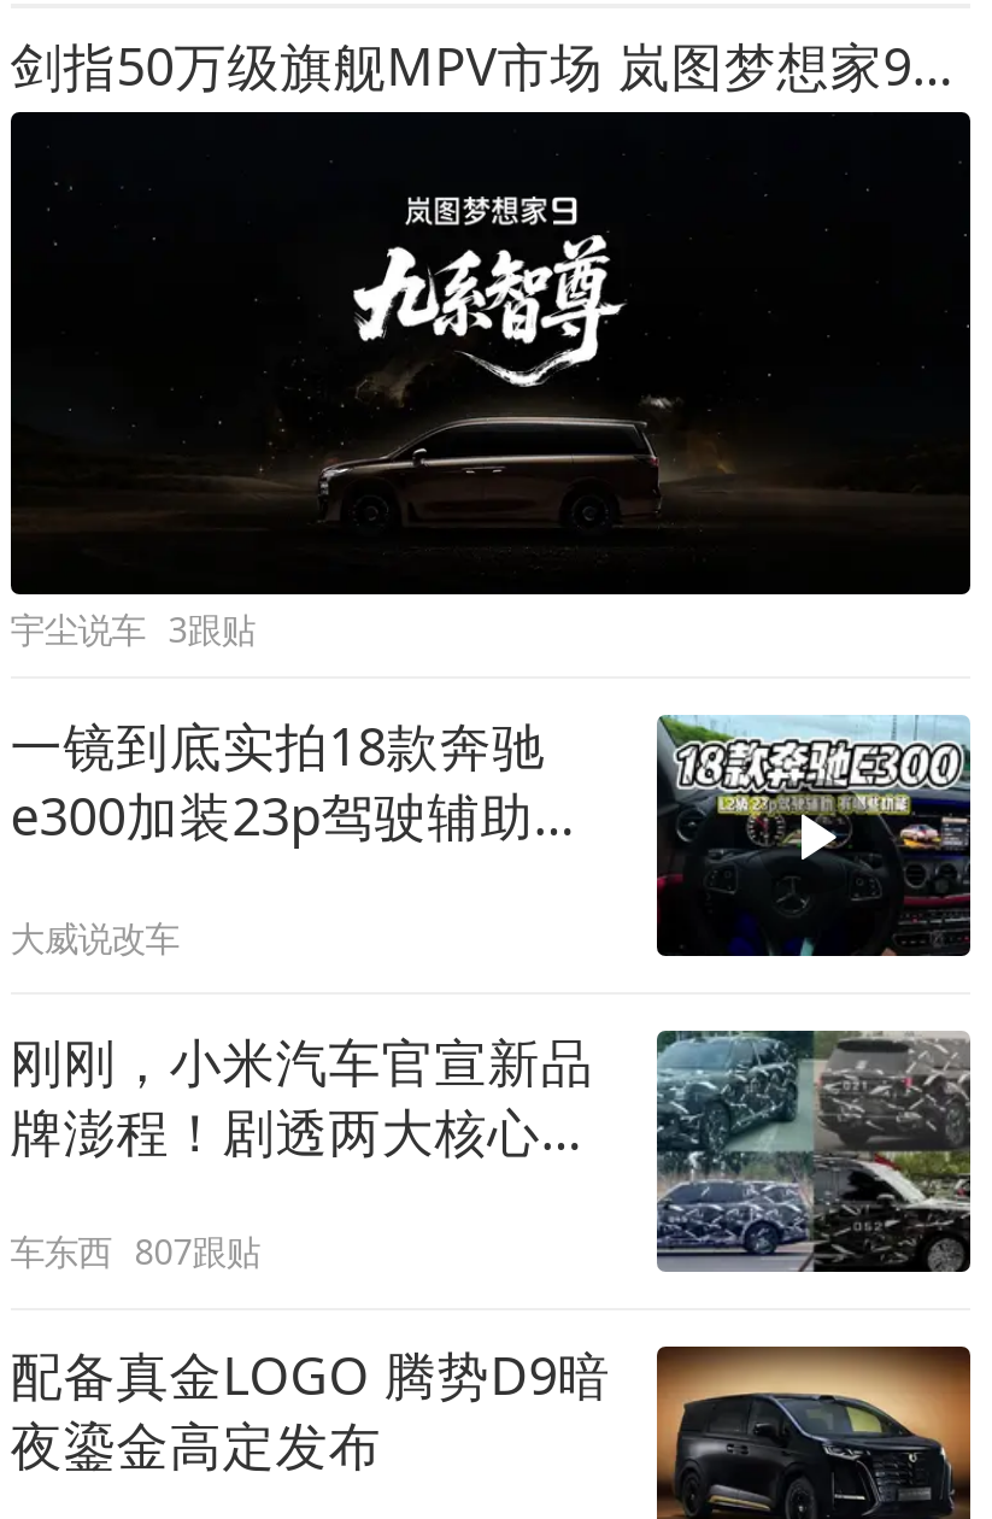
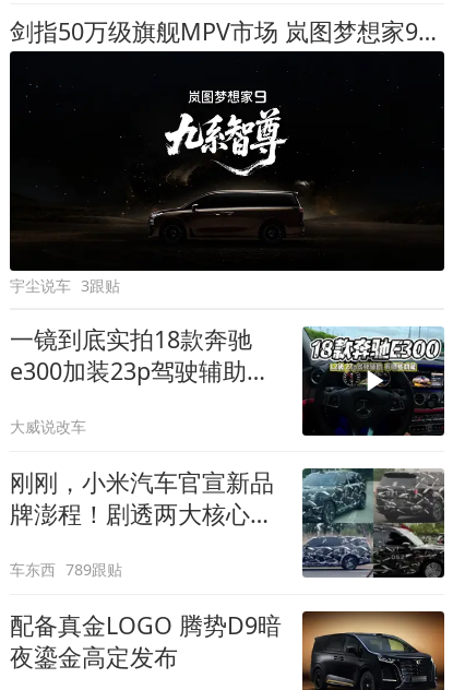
- 车东西 807跟贴
+ 车东西 789跟贴
